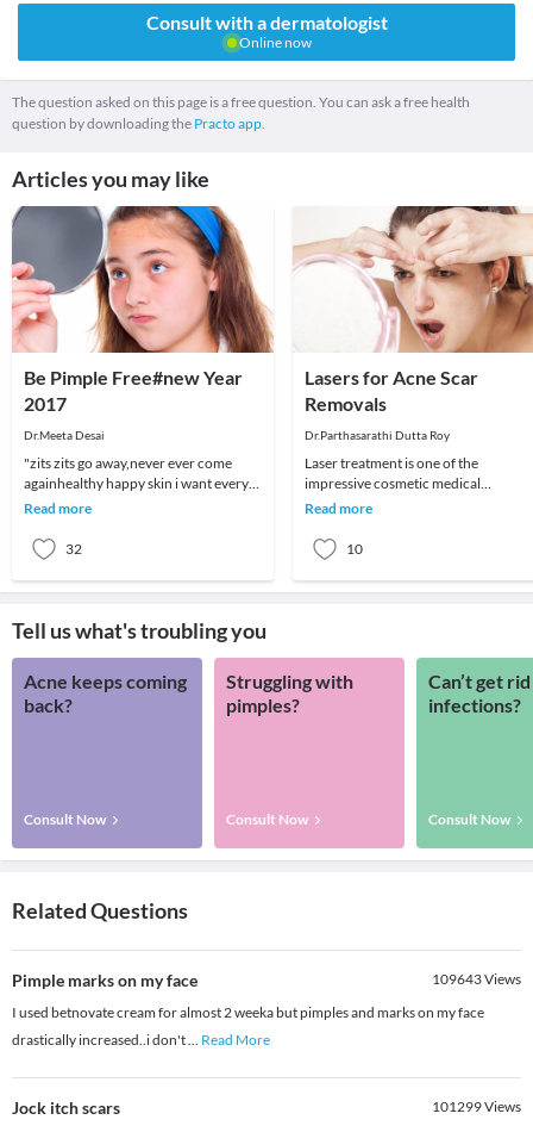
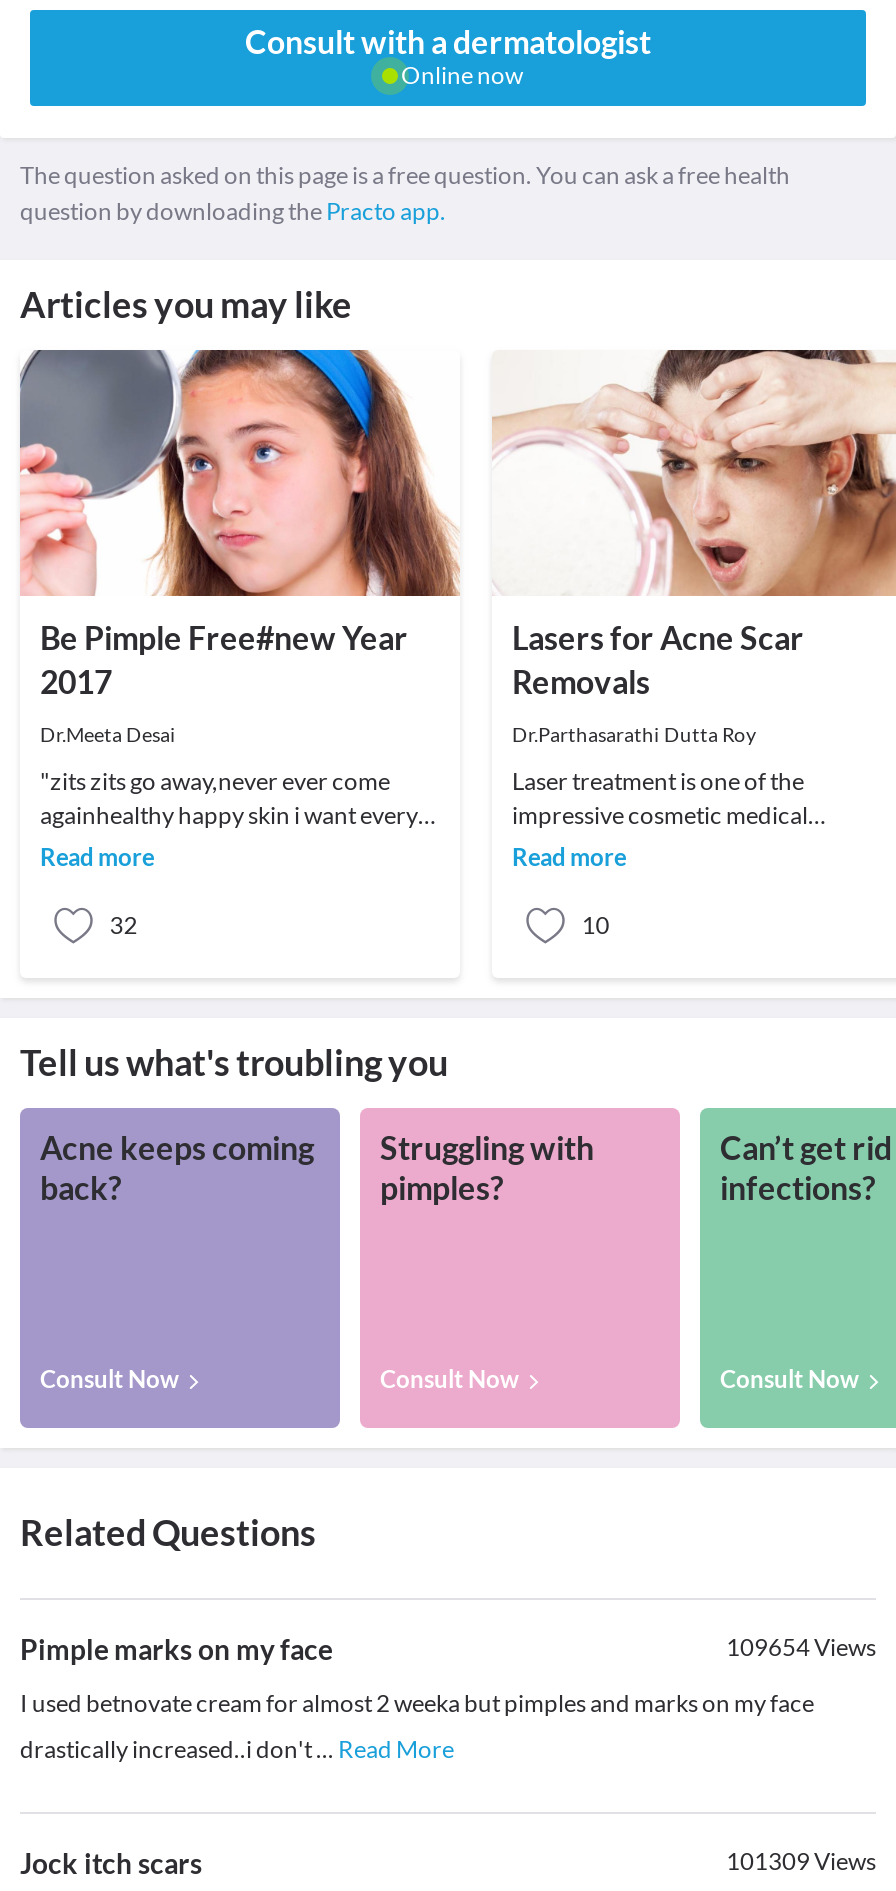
- 109643Views
+ 109654Views

- 101299Views
+ 101309Views
